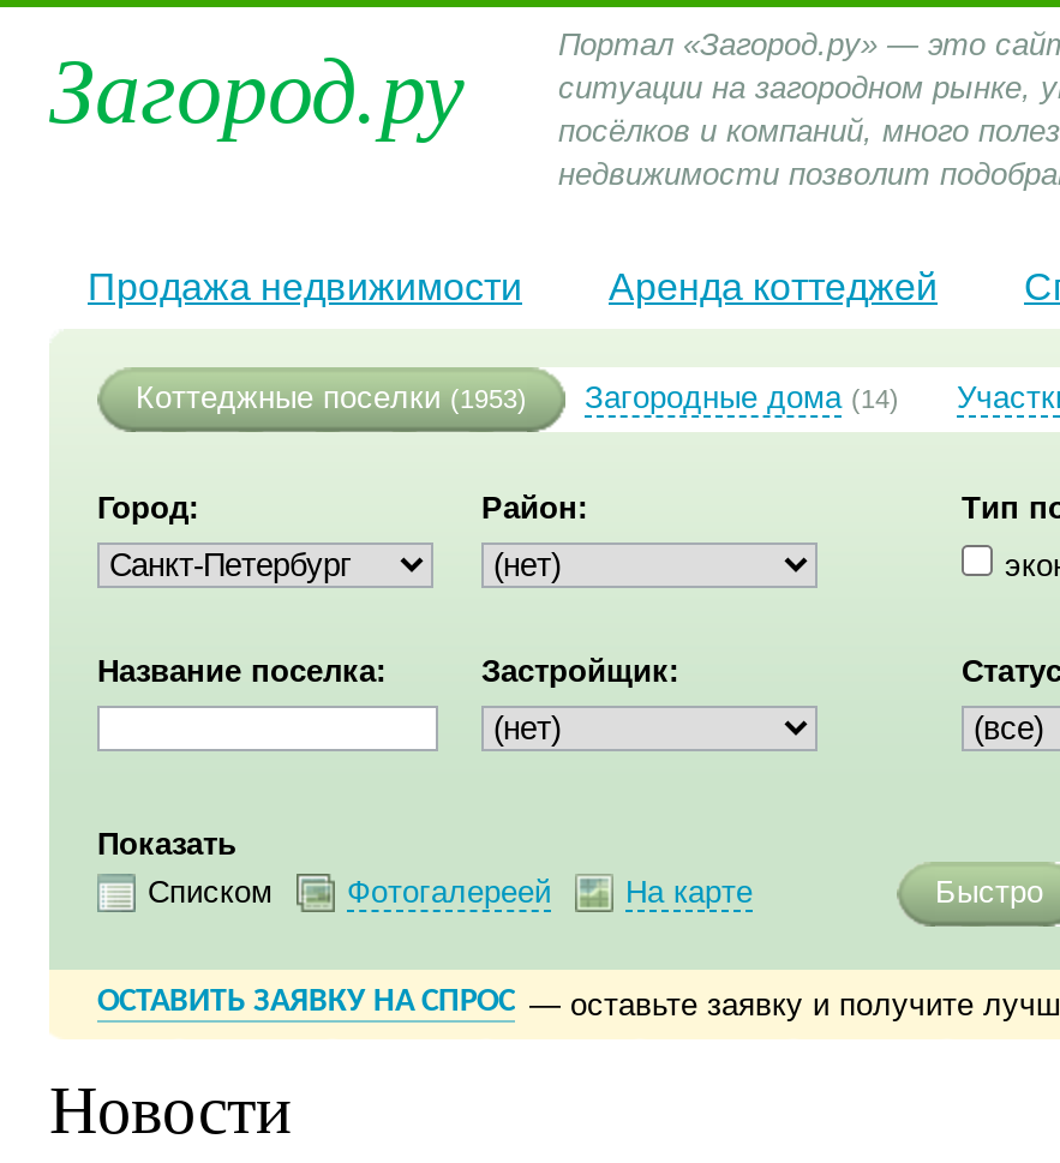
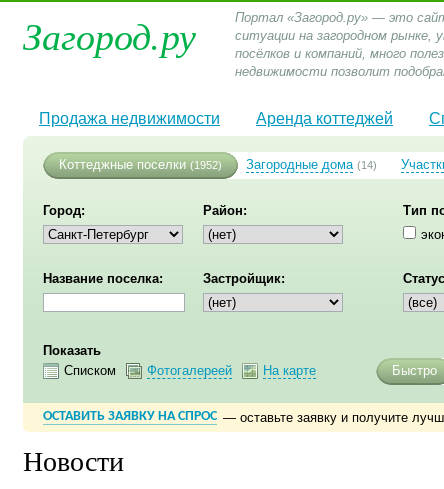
- Коттеджные поселки (1953)
+ Коттеджные поселки (1952)
